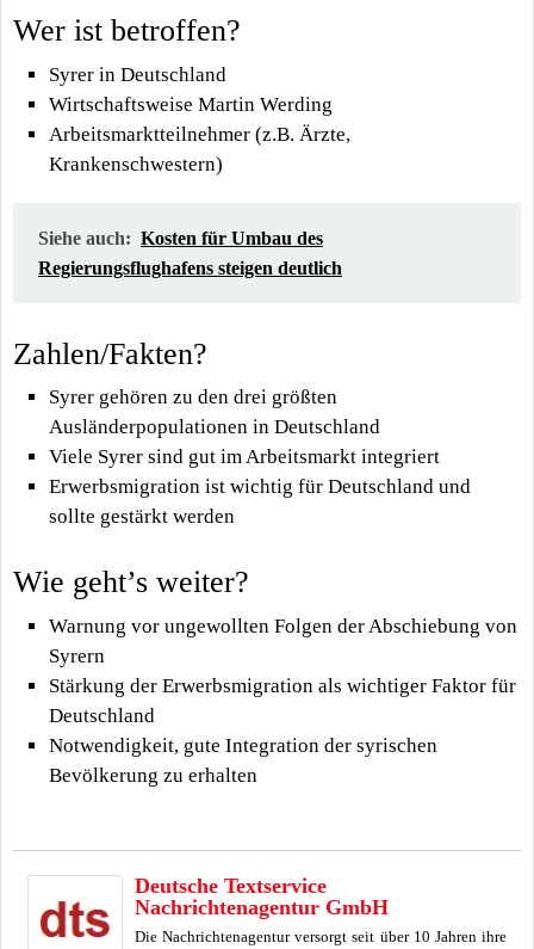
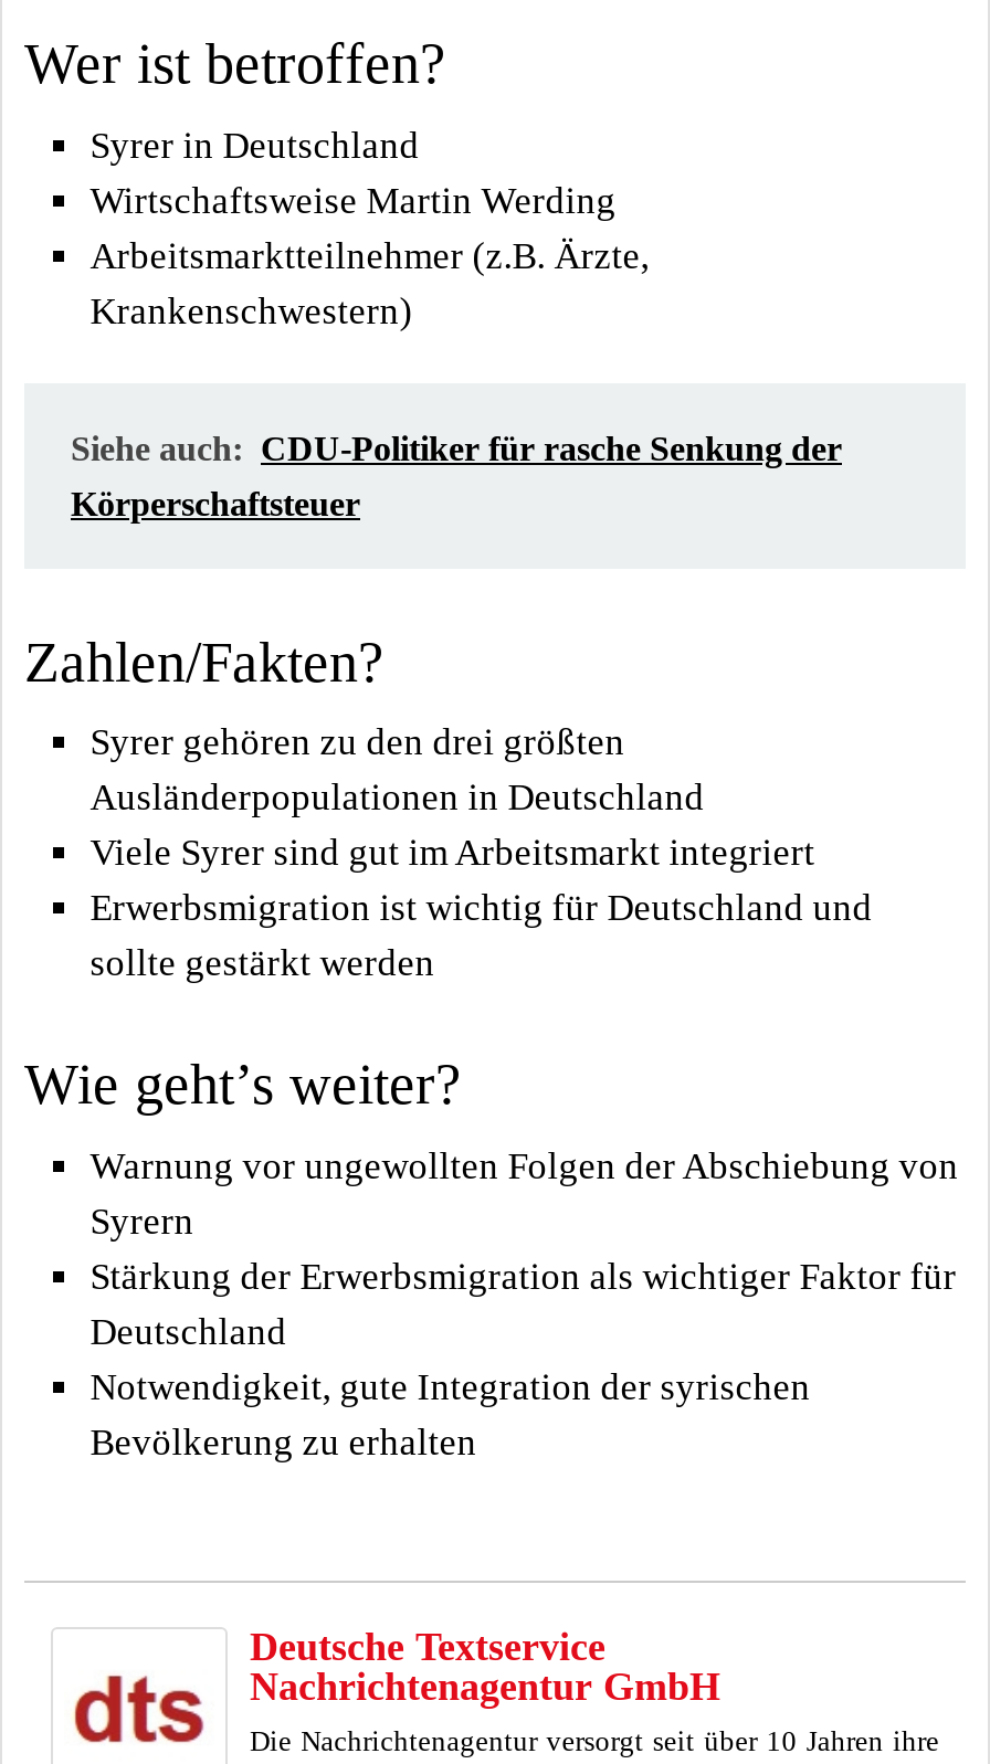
- Siehe auch: Kosten für Umbau des
+ Siehe auch: CDU-Politiker für rasche Senkung der

- Regierungsflughafens steigen deutlich
+ Körperschaftsteuer
